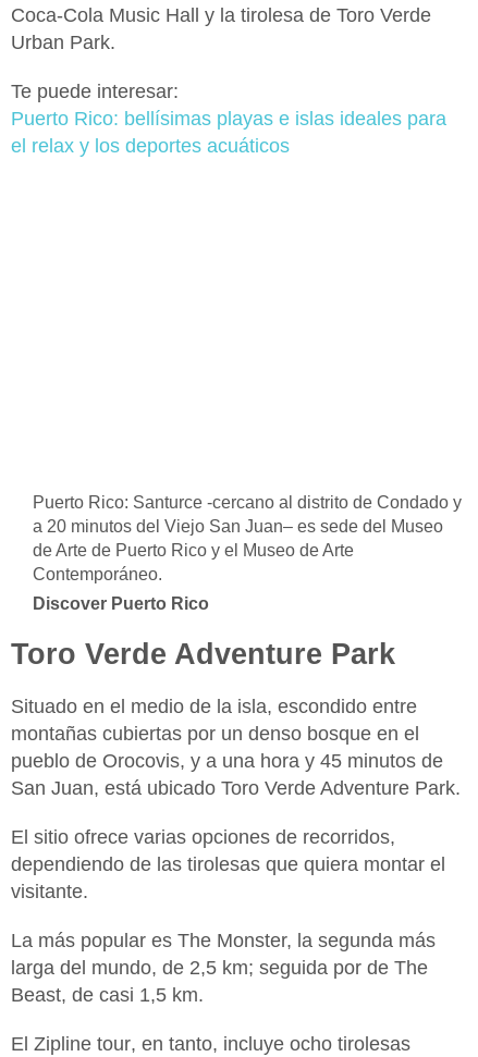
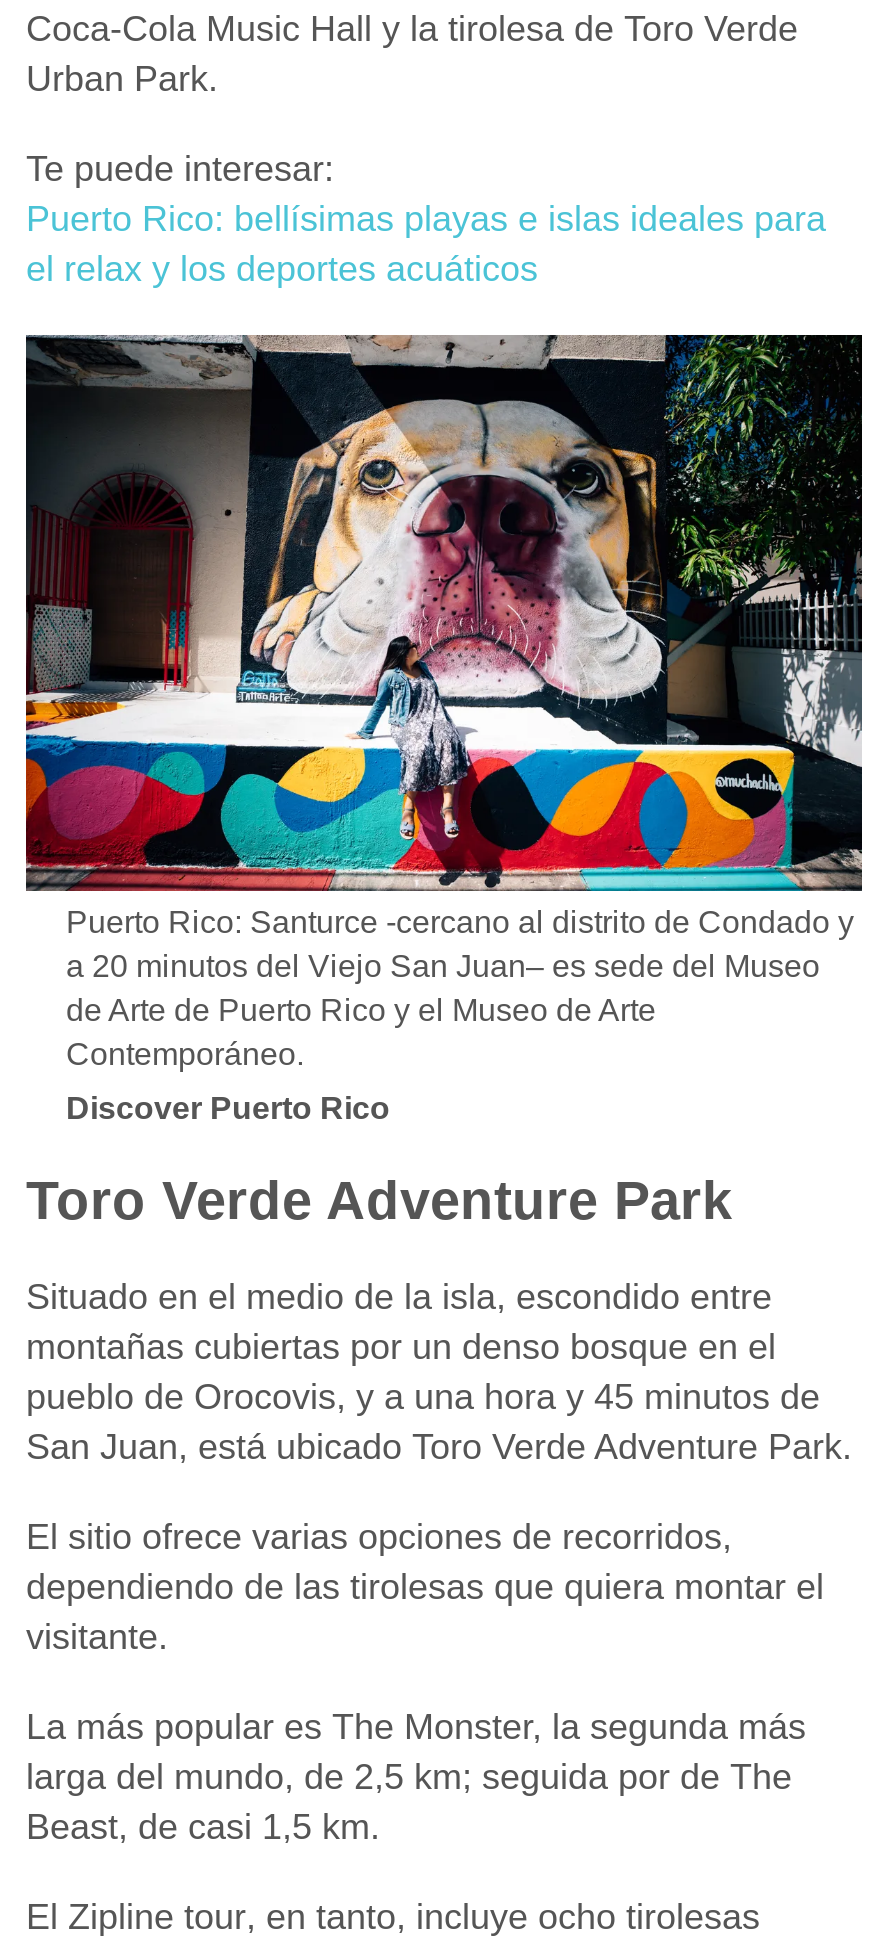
+ [image]
